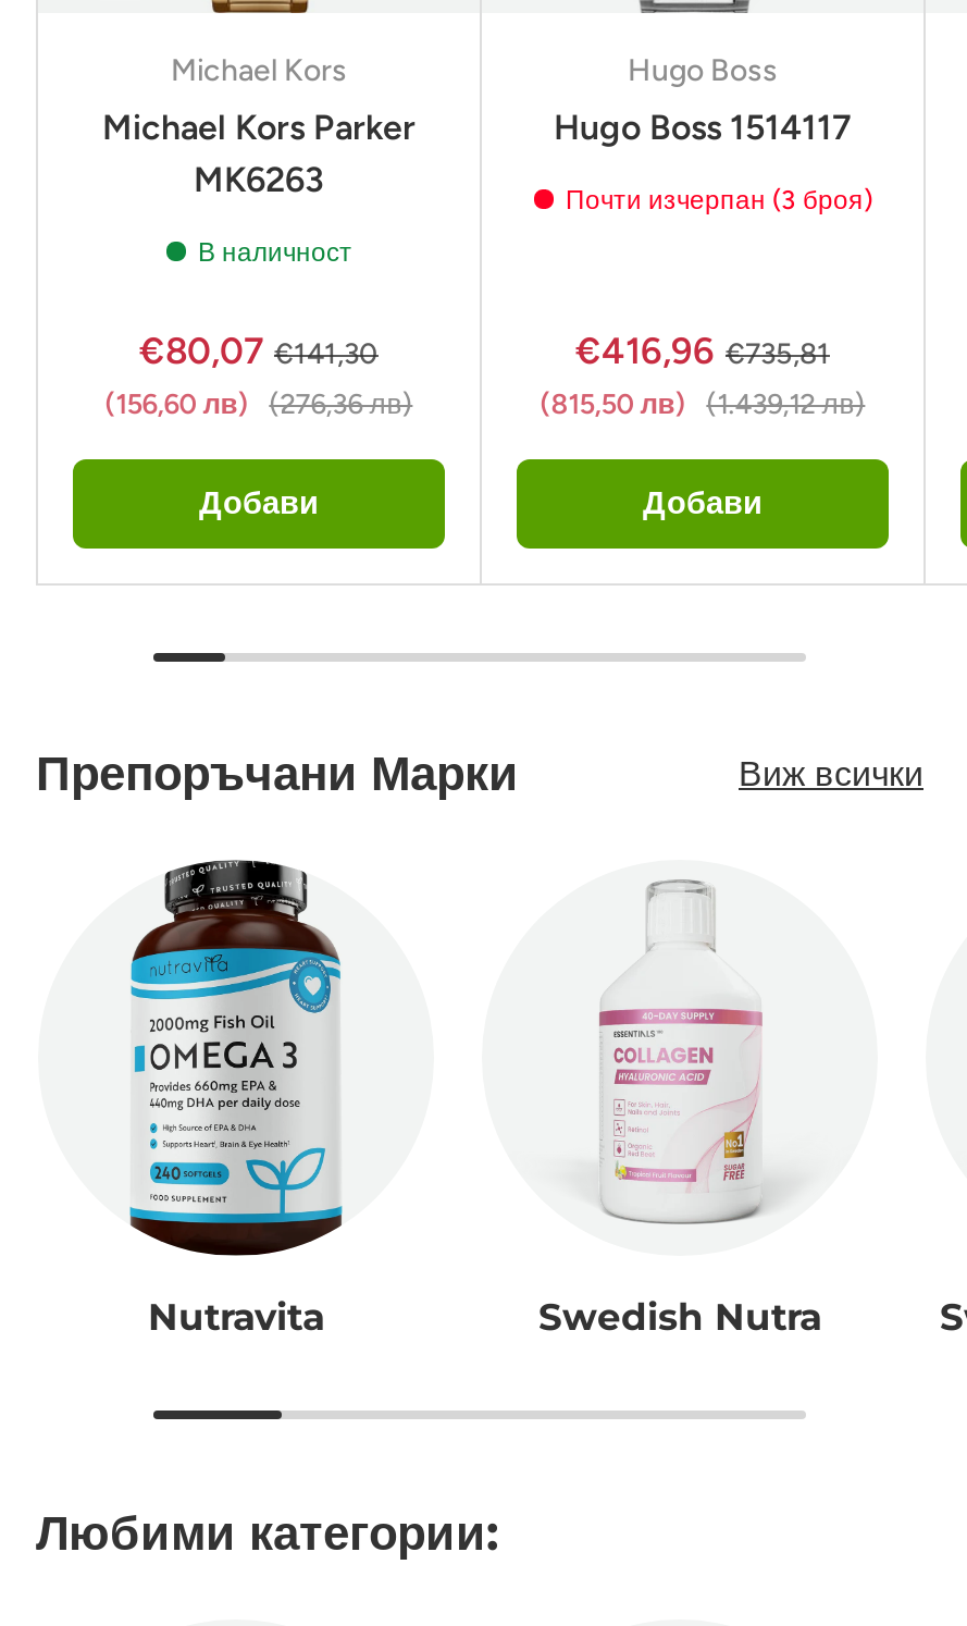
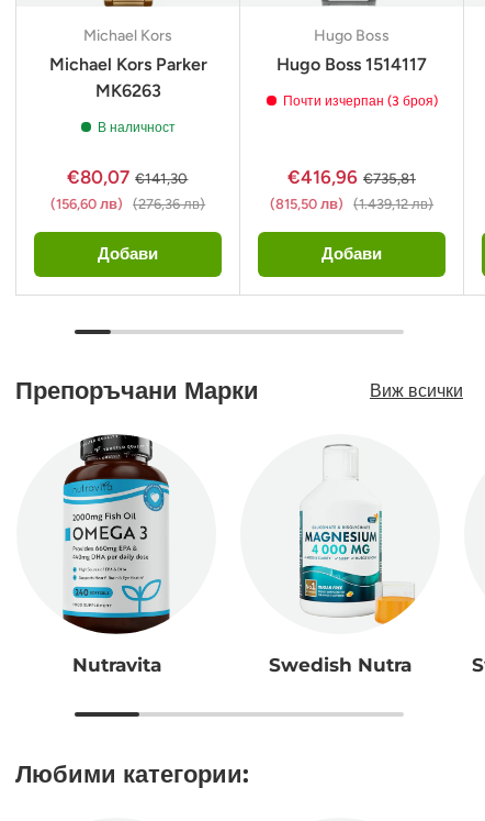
- [image]
+ [image]
